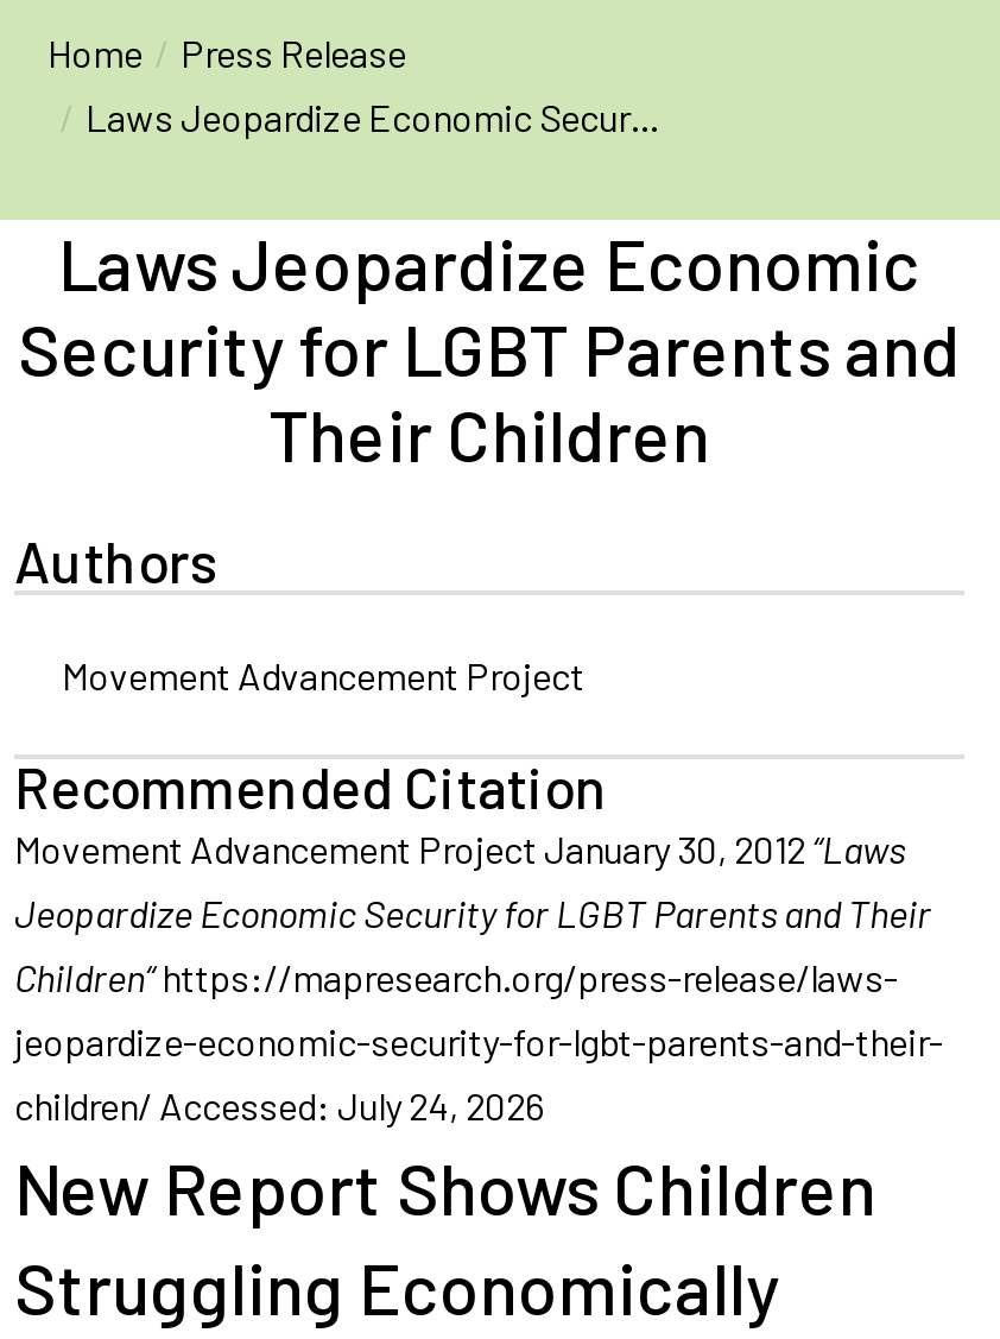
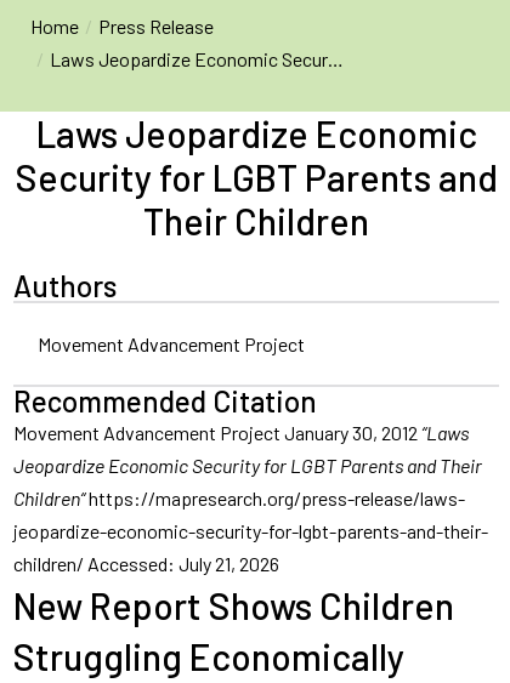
- children/ Accessed: July 24, 2026
+ children/ Accessed: July 21, 2026
